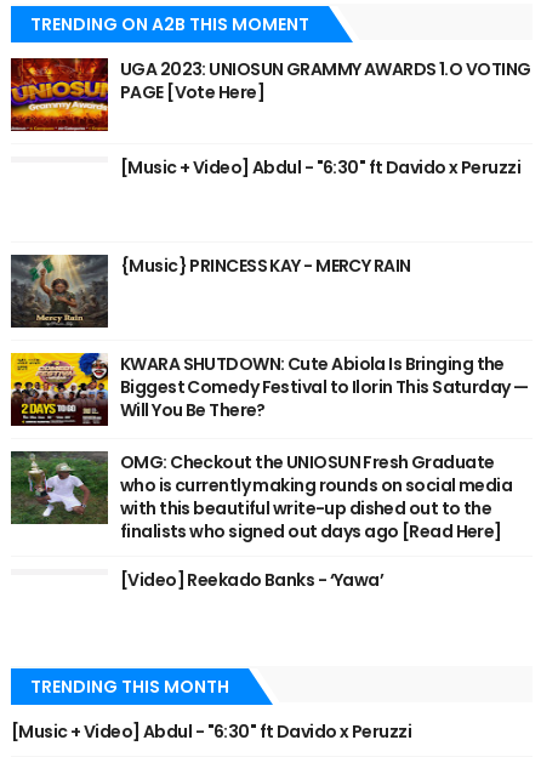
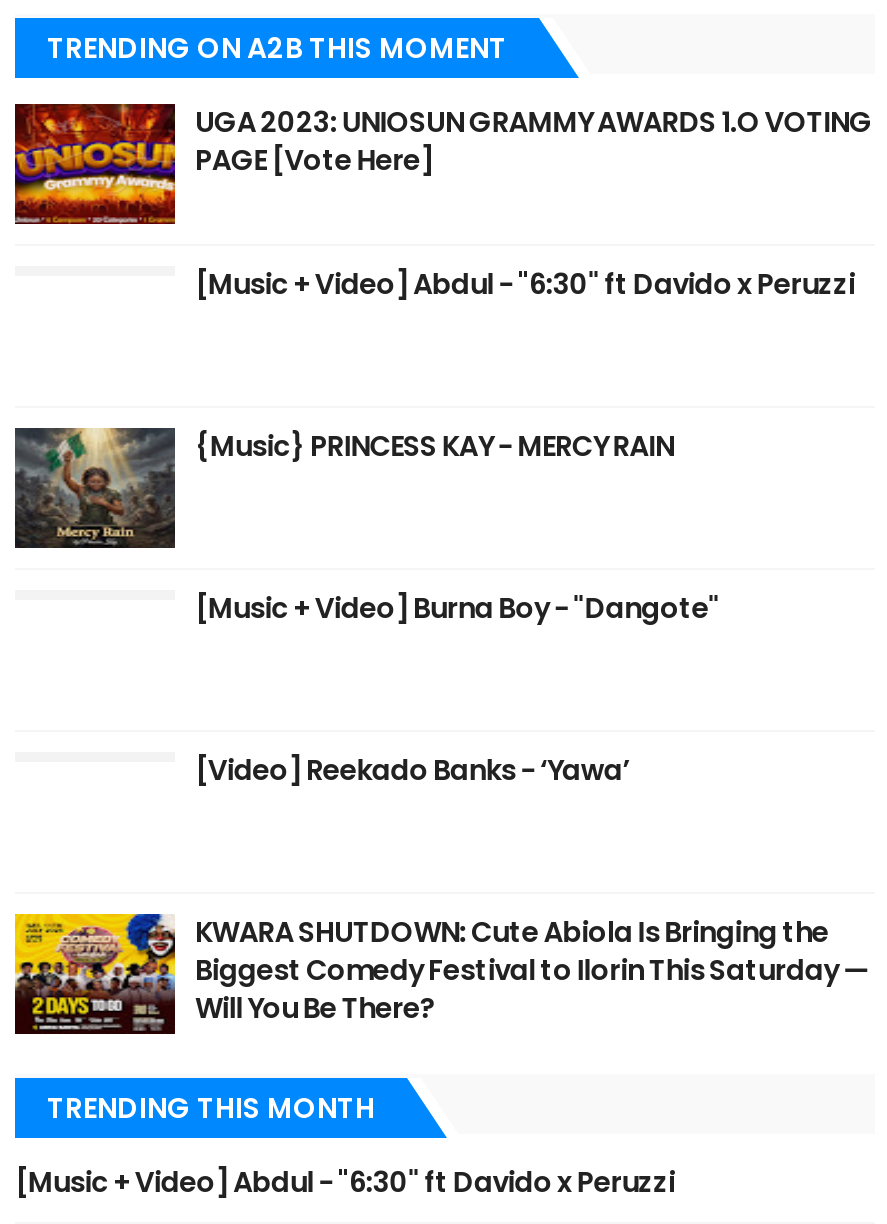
+ [Music + Video] Burna Boy - "Dangote"

moved down: [image] | KWARA SHUTDOWN: Cute Abiola Is Bringing the | Biggest Comedy Festival to Ilorin This Saturday — | Will You Be There?

- [image]
- OMG: Checkout the UNIOSUN Fresh Graduate
- who is currently making rounds on social media
- with this beautiful write-up dished out to the
- finalists who signed out days ago [Read Here]

moved up: [Video] Reekado Banks - ‘Yawa’
